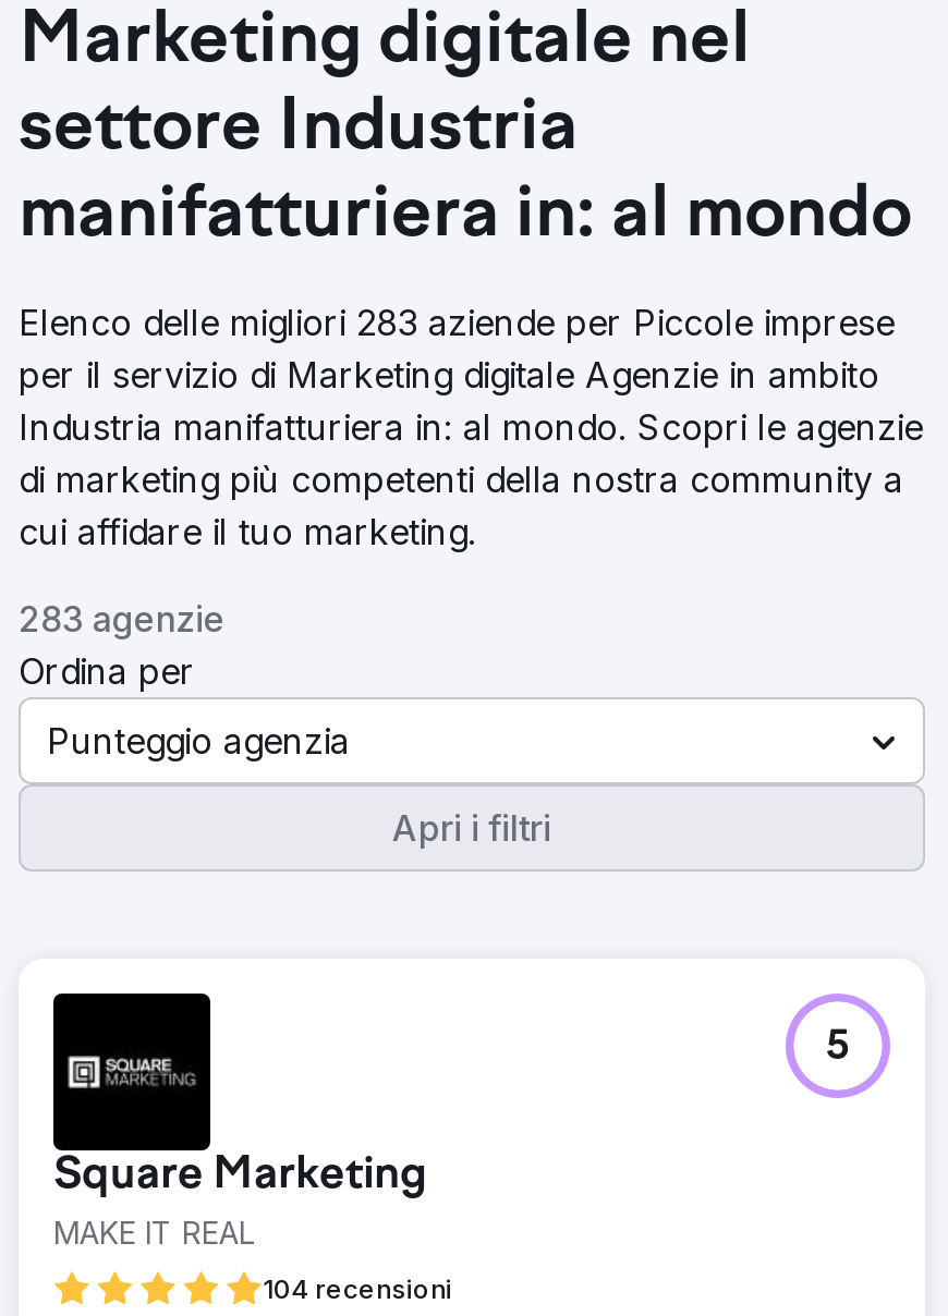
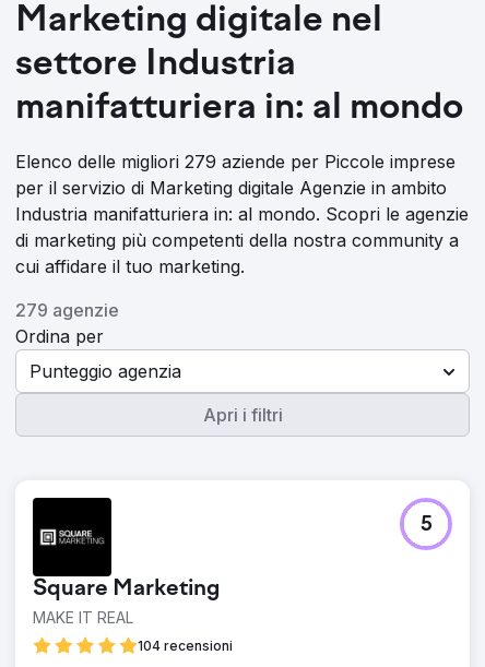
- Elenco delle migliori 283 aziende per Piccole imprese
+ Elenco delle migliori 279 aziende per Piccole imprese

- 283 agenzie
+ 279 agenzie
